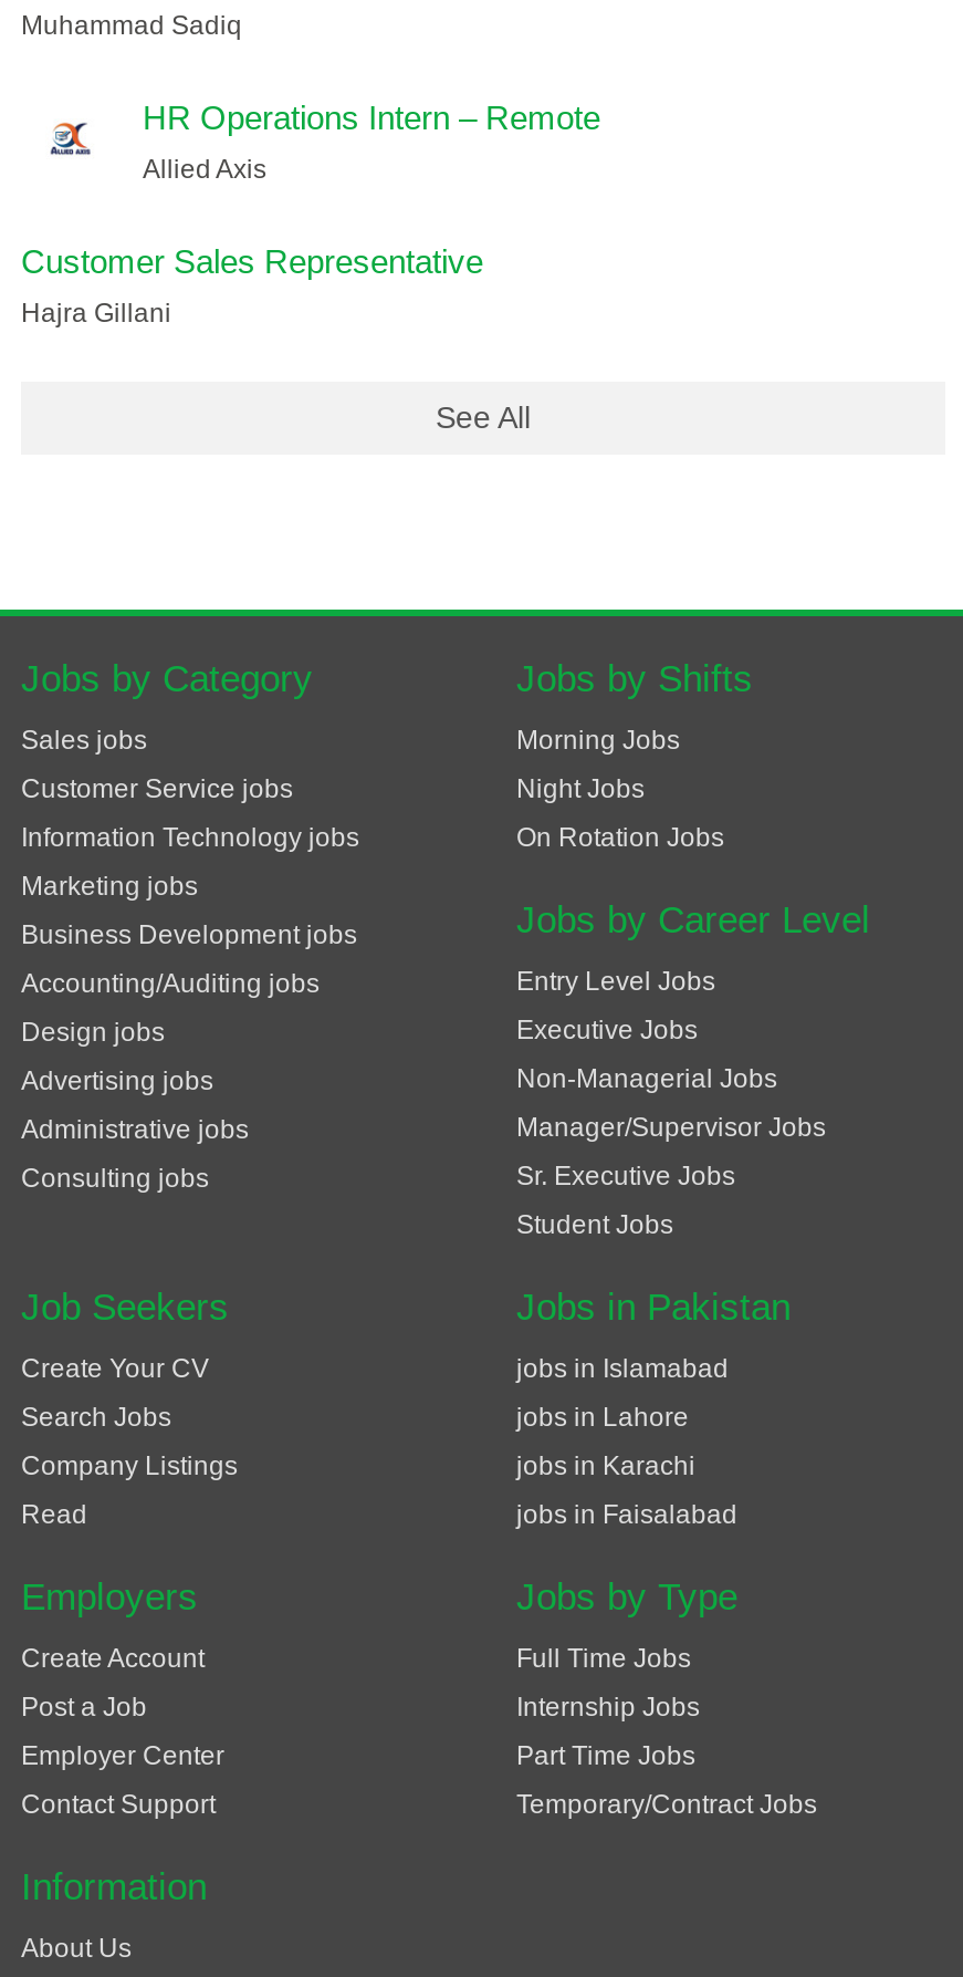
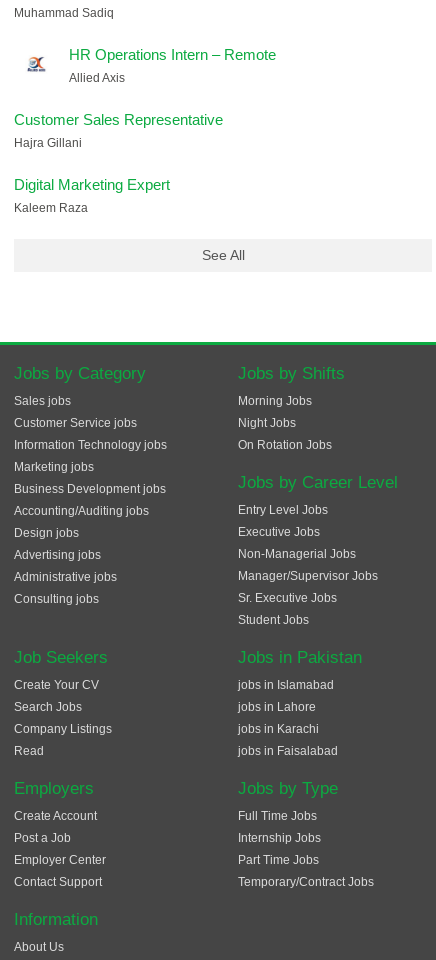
+ Digital Marketing Expert
+ Kaleem Raza
